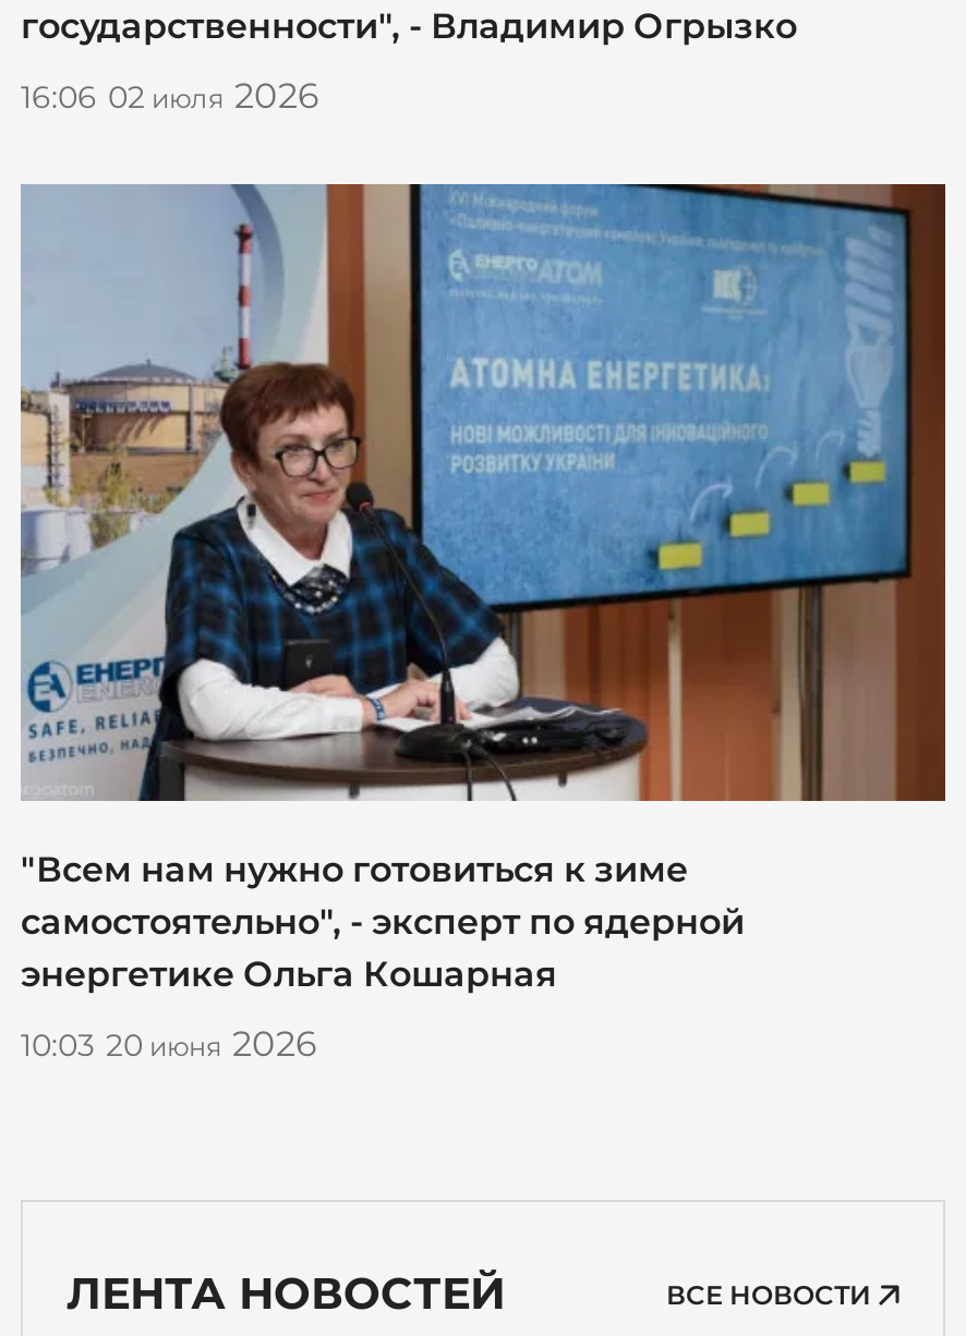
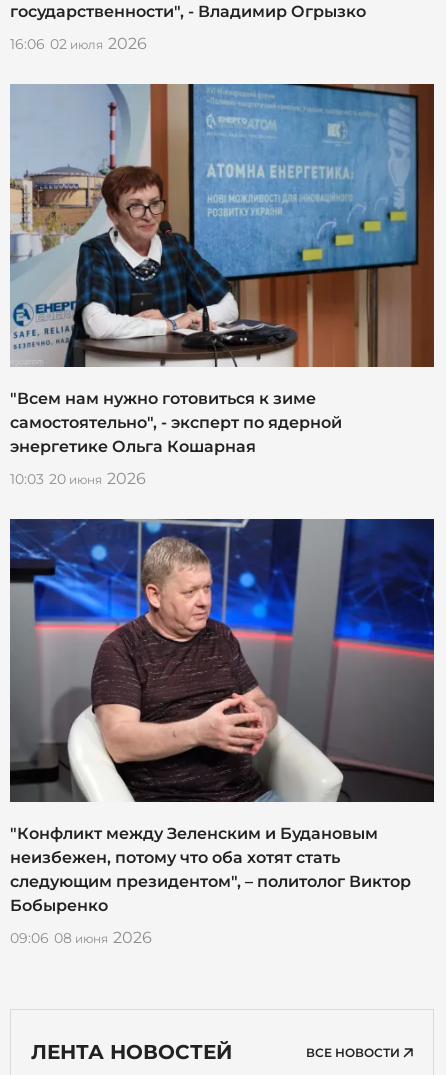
+ [image]
+ "Конфликт между Зеленским и Будановым
+ неизбежен, потому что оба хотят стать
+ следующим президентом", – политолог Виктор
+ Бобыренко
+ 09:06 08 июня 2026
